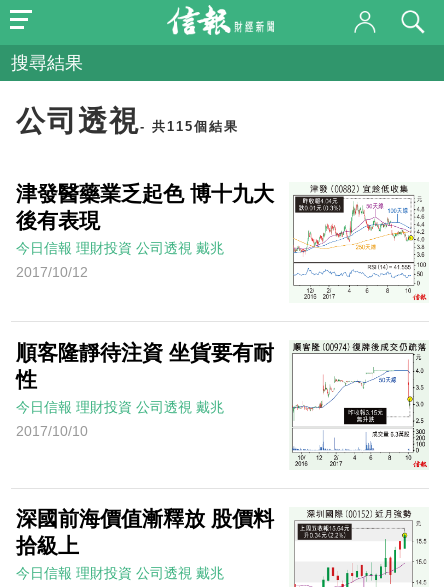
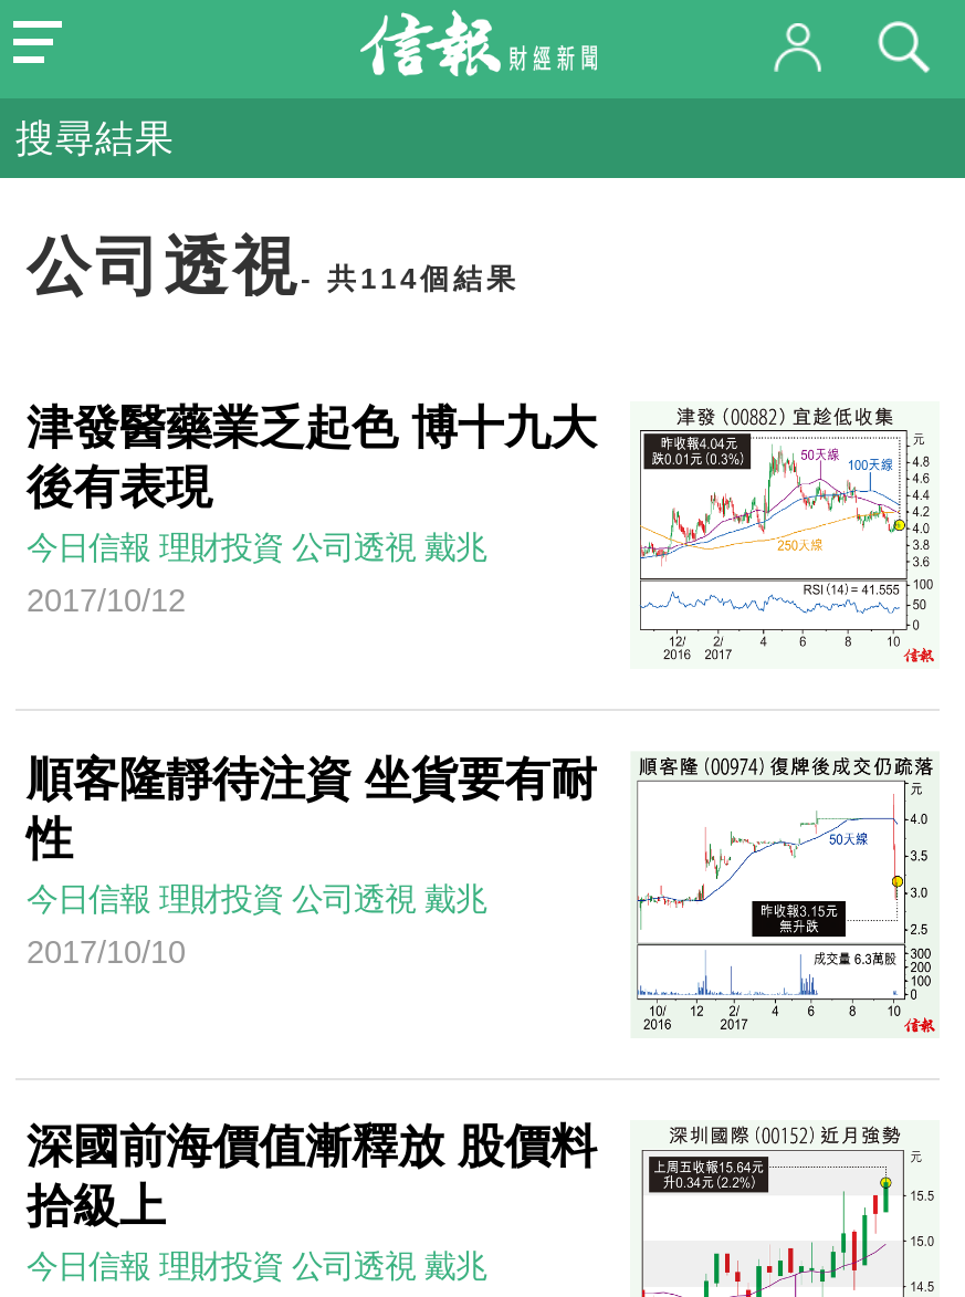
- 公司透視- 共115個結果
+ 公司透視- 共114個結果
